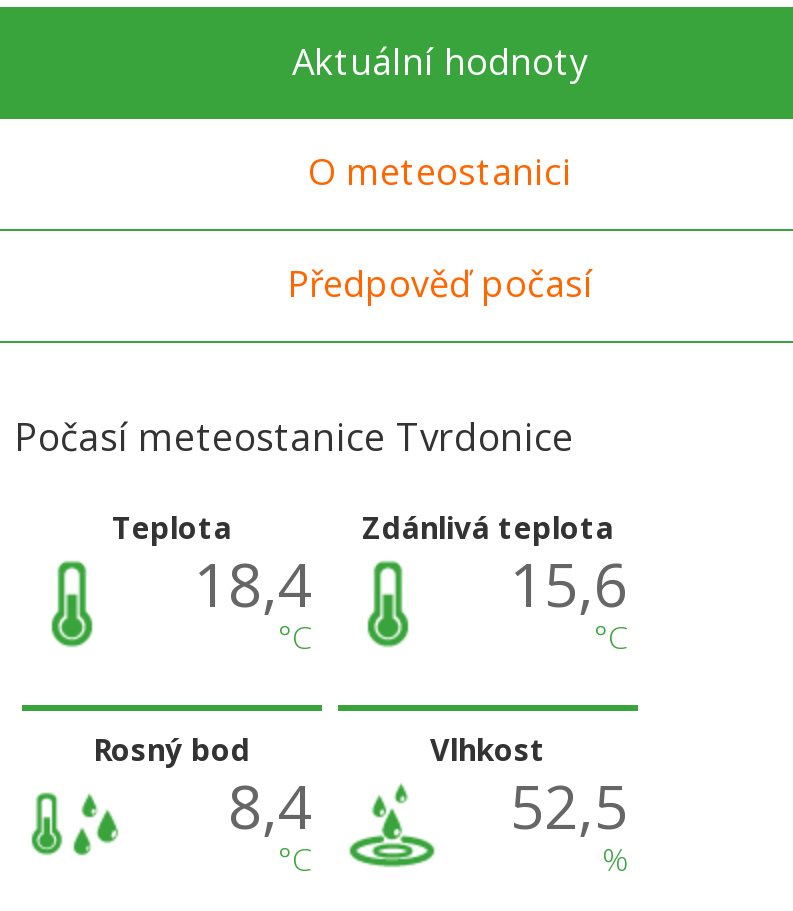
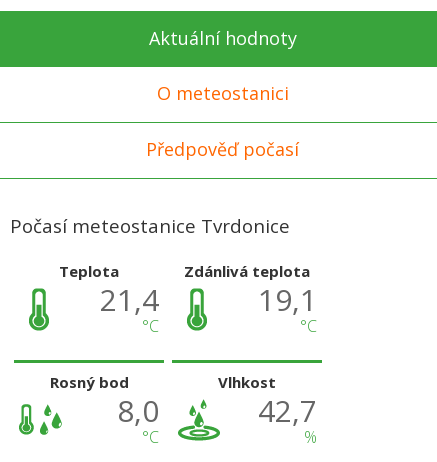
- 18,4
+ 21,4

- 15,6
+ 19,1

- 8,4
+ 8,0

- 52,5
+ 42,7
